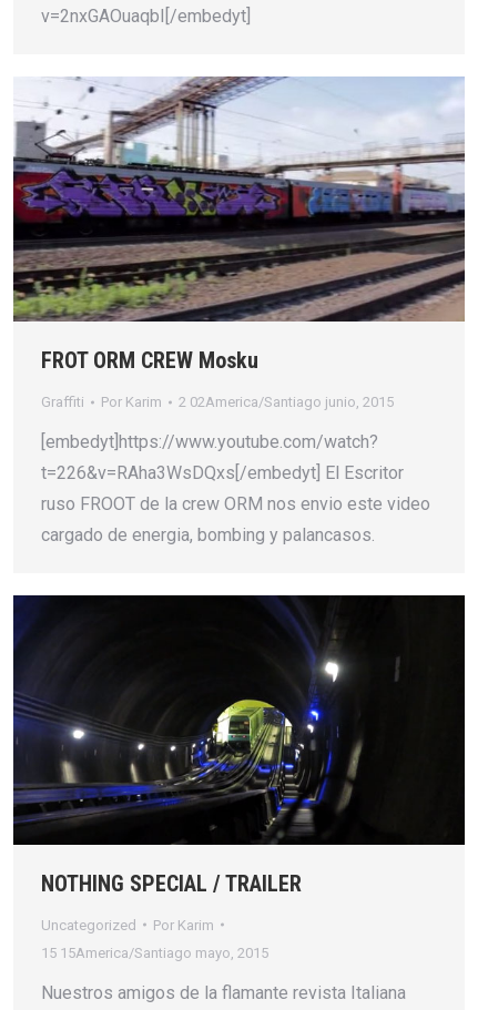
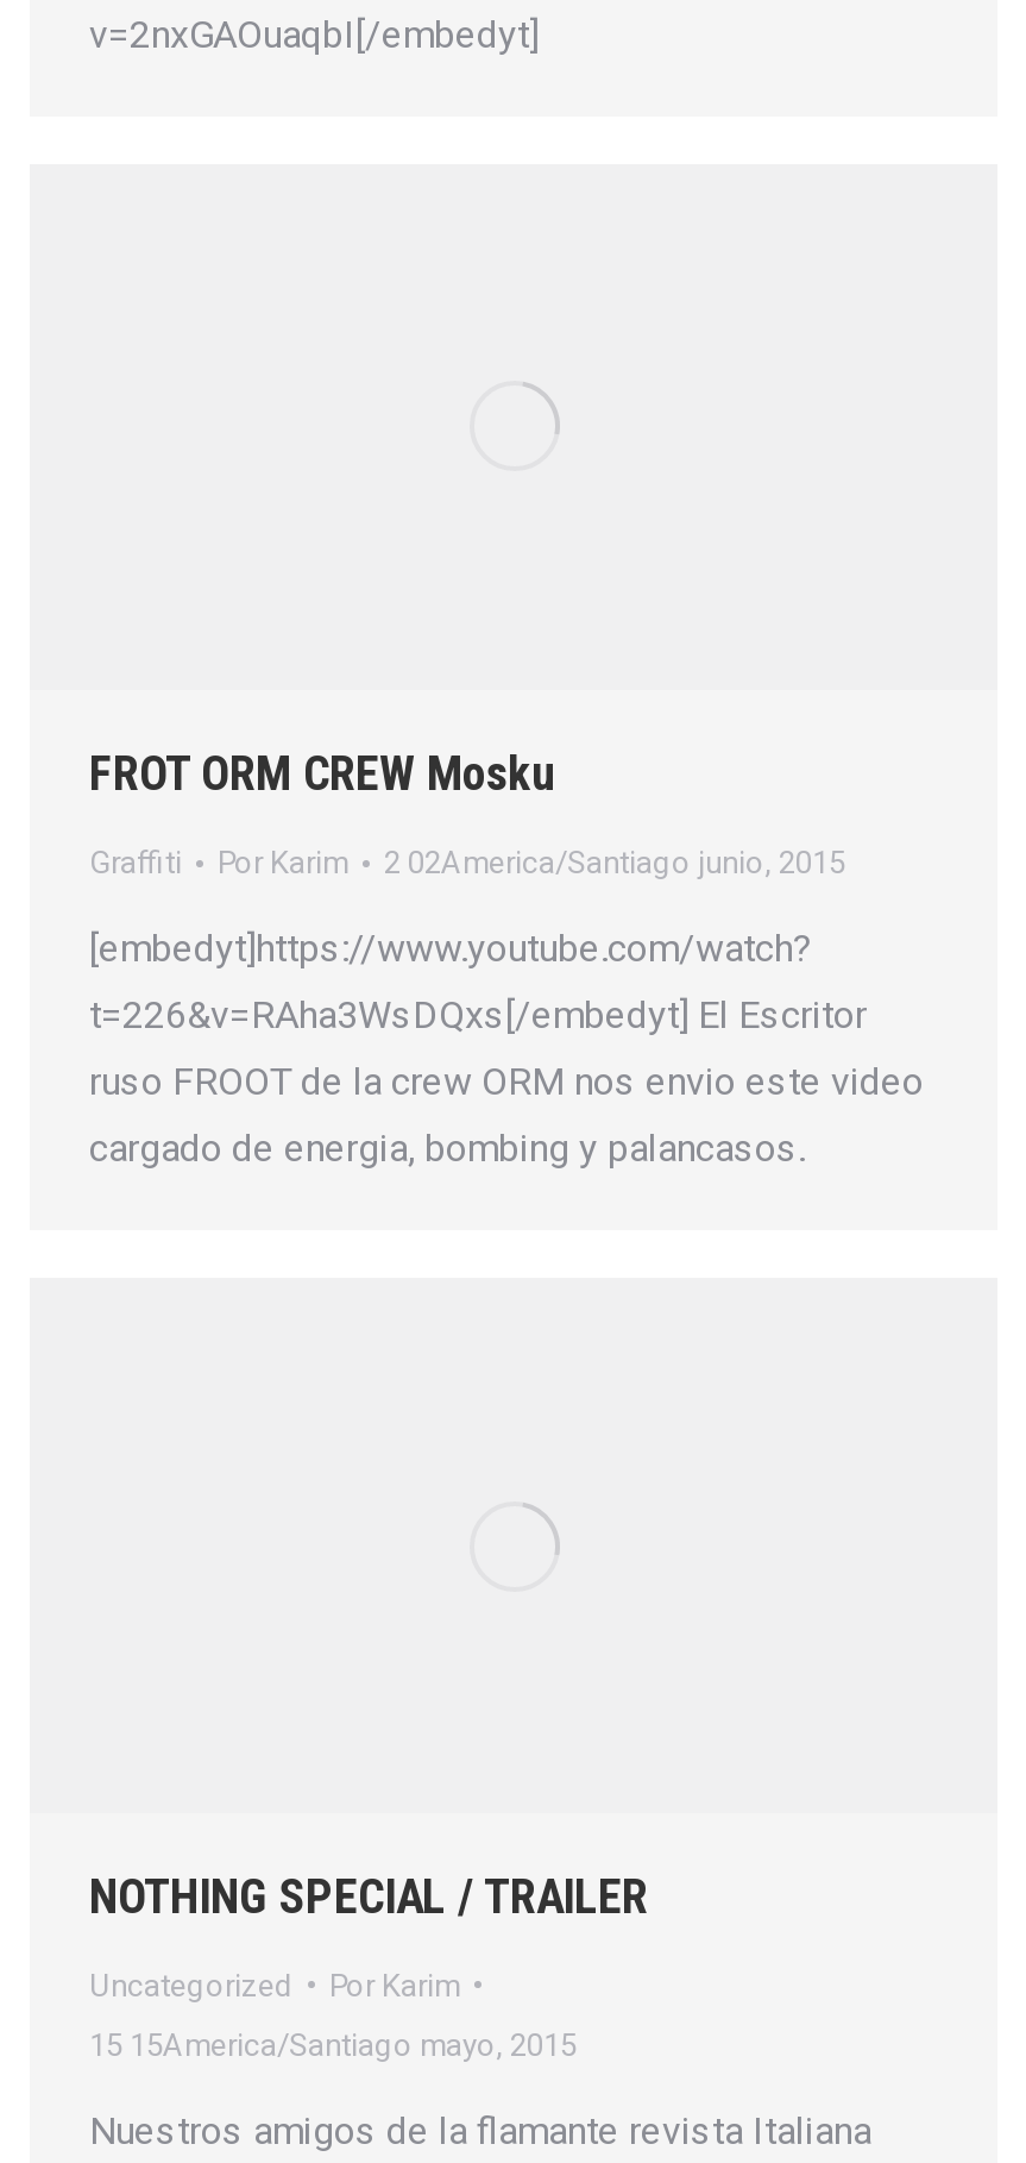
- [image]

- [image]
